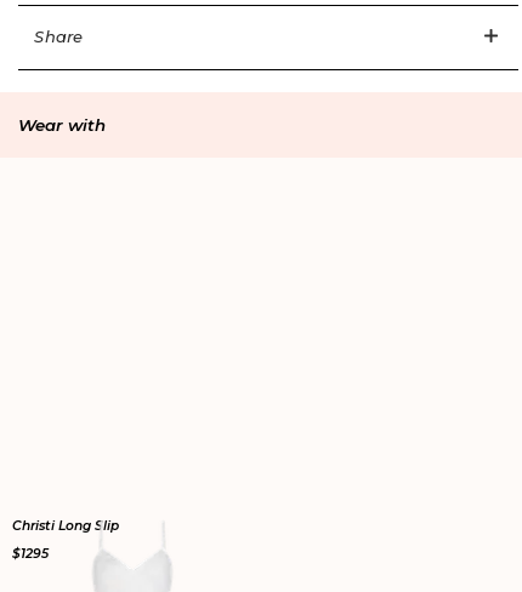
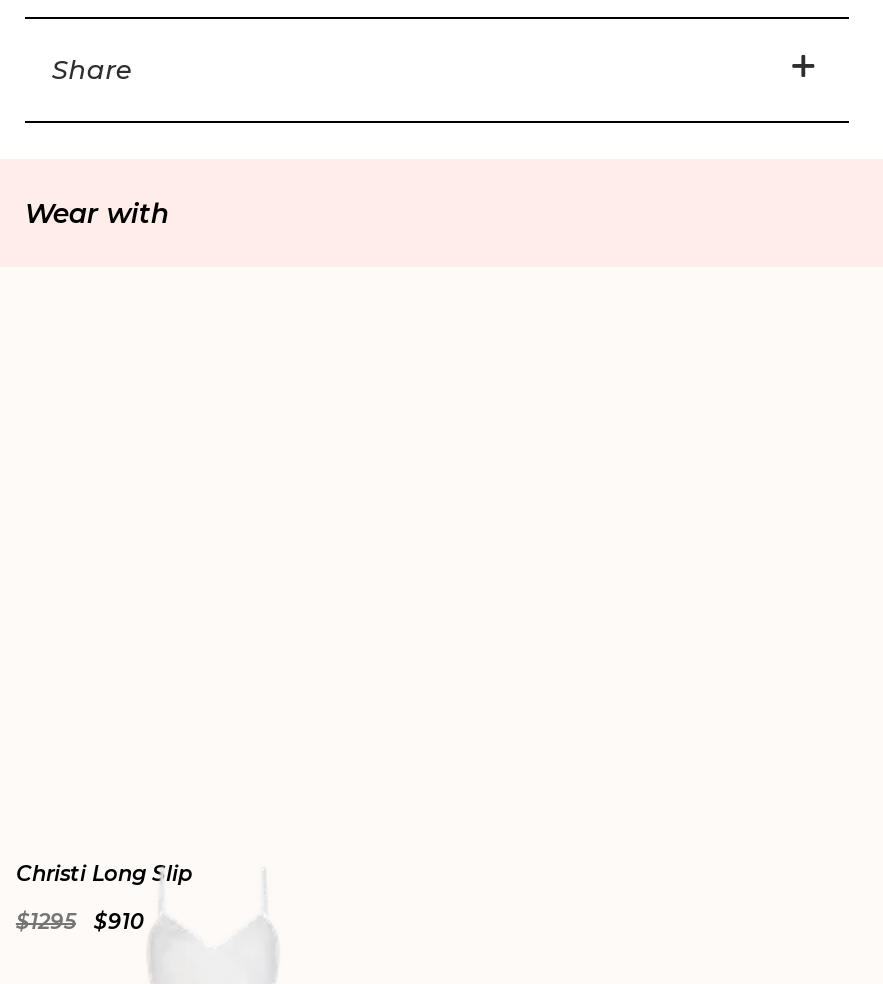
+ $910
